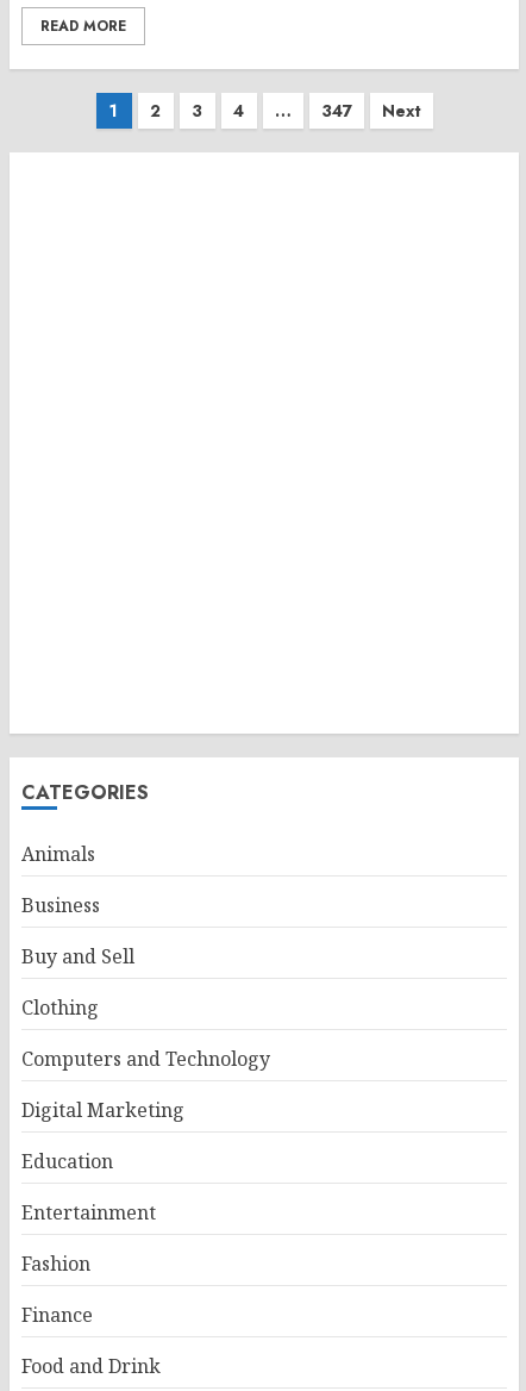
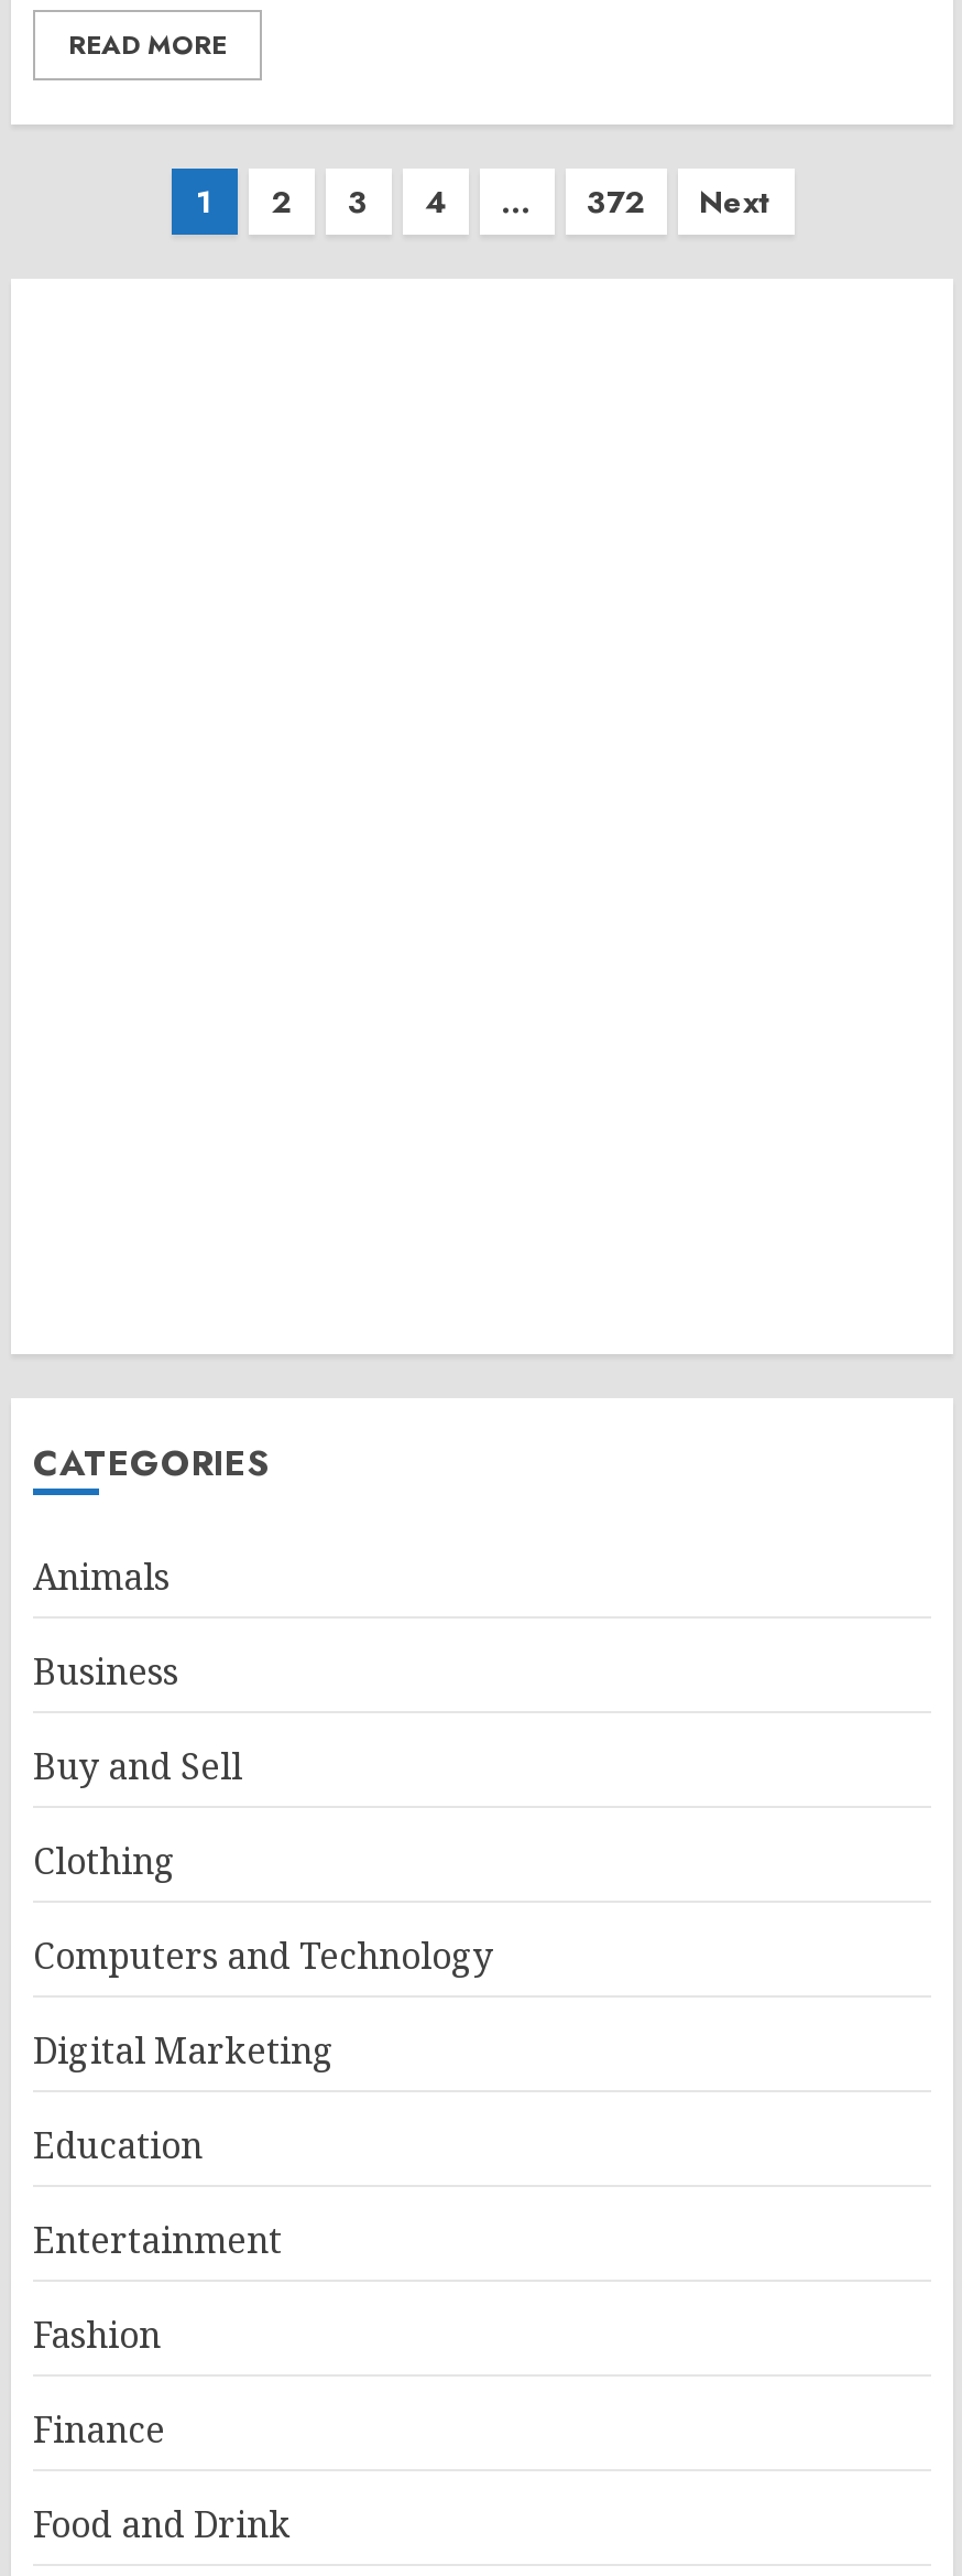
- 347
+ 372
